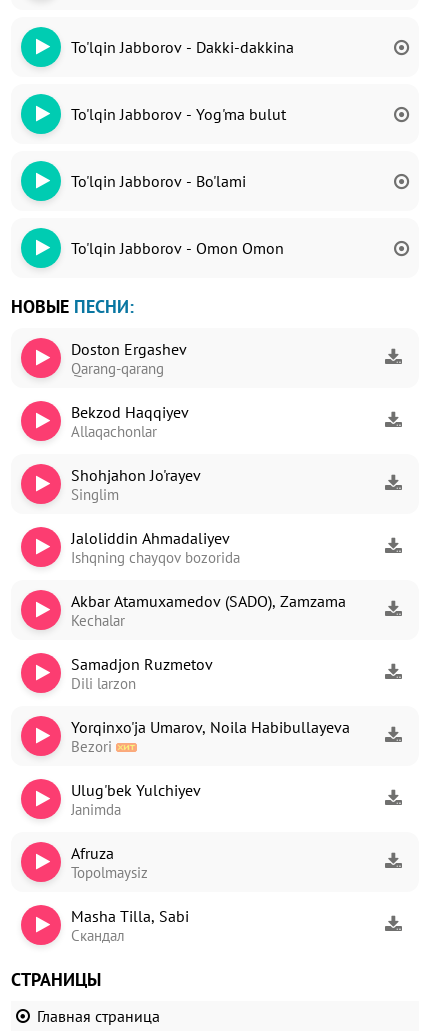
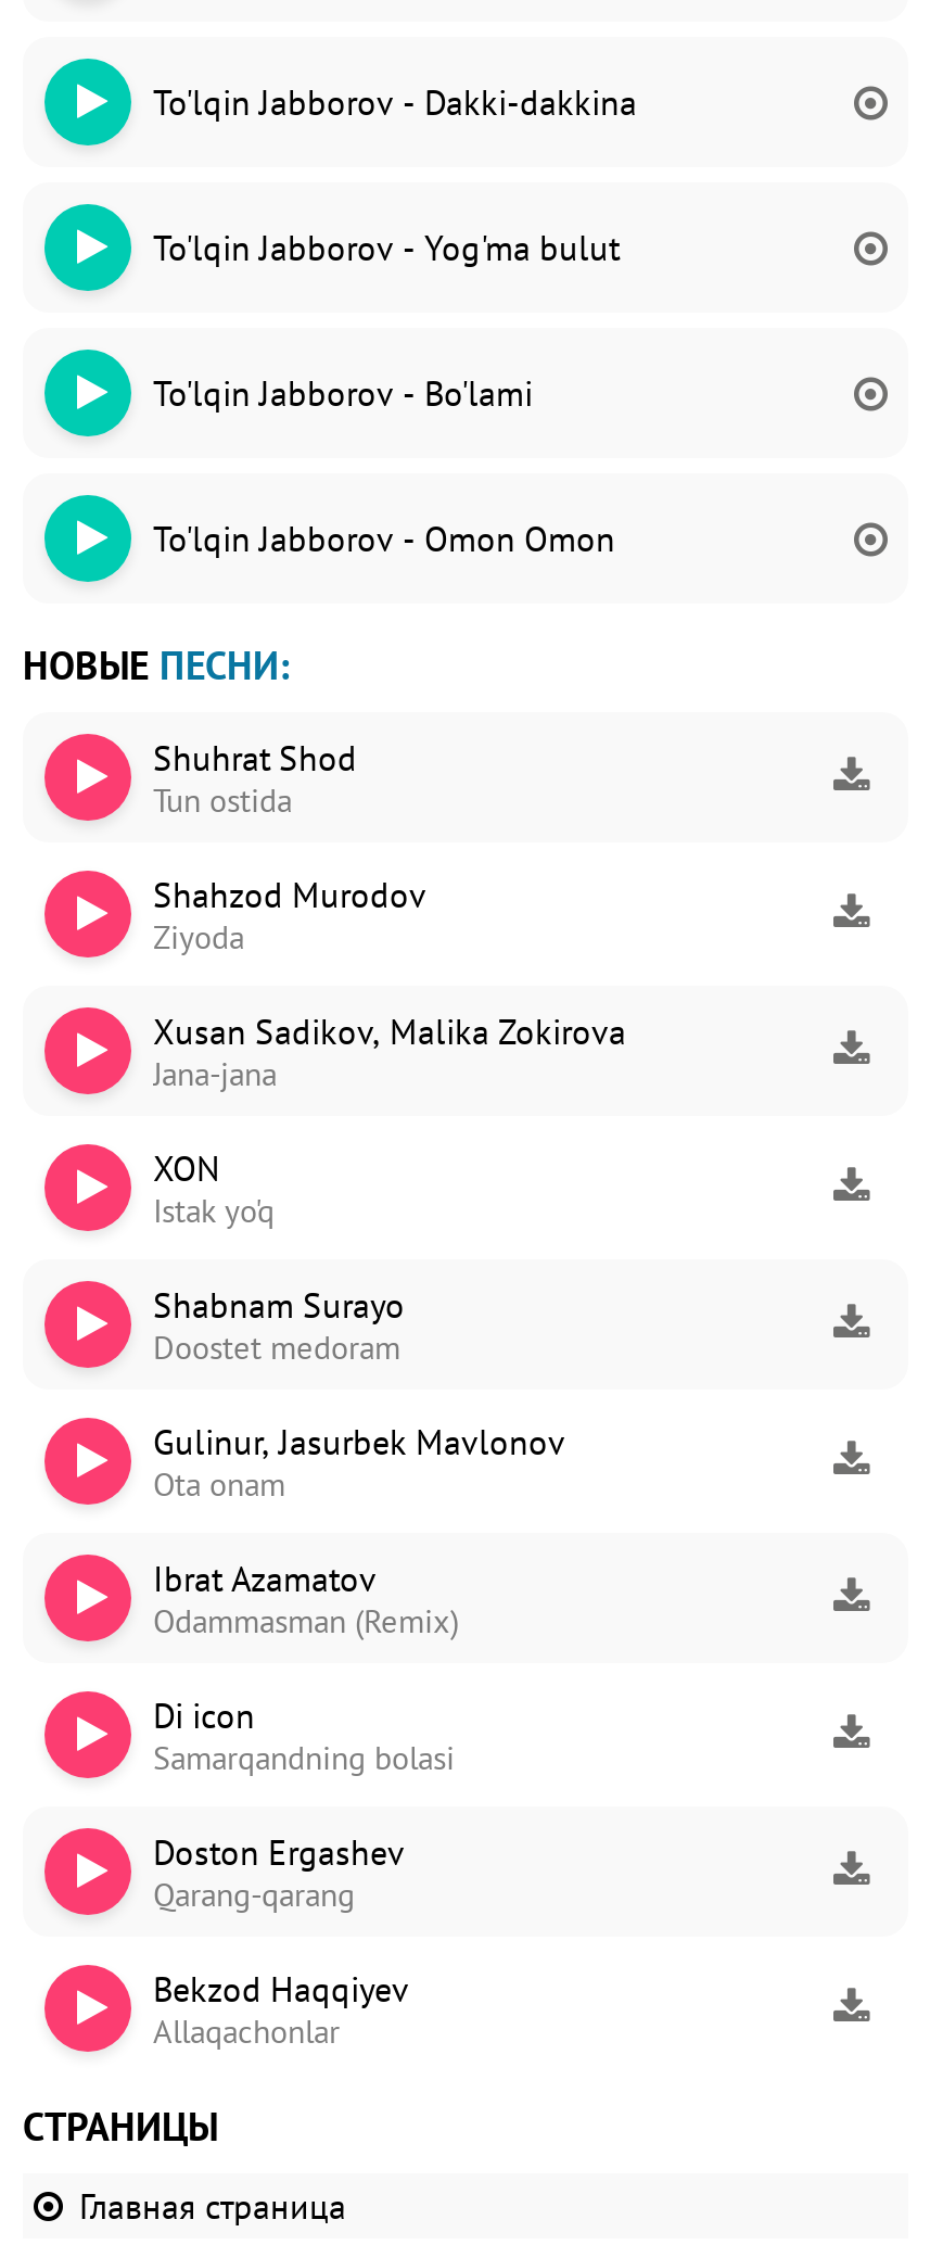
+ Shuhrat Shod
+ Tun ostida
+ Shahzod Murodov
+ Ziyoda
+ Xusan Sadikov, Malika Zokirova
+ Jana-jana
+ XON
+ Istak yo'q
+ Shabnam Surayo
+ Doostet medoram
+ Gulinur, Jasurbek Mavlonov
+ Ota onam
+ Ibrat Azamatov
+ Odammasman (Remix)
+ Di icon
+ Samarqandning bolasi

moved down: Doston Ergashev | Qarang-qarang | Bekzod Haqqiyev | Allaqachonlar

- Shohjahon Jo'rayev
- Singlim
- Jaloliddin Ahmadaliyev
- Ishqning chayqov bozorida
- Akbar Atamuxamedov (SADO), Zamzama
- Kechalar
- Samadjon Ruzmetov
- Dili larzon
- Yorqinxo'ja Umarov, Noila Habibullayeva
- Bezori
- Ulug'bek Yulchiyev
- Janimda
- Afruza
- Topolmaysiz
- Masha Tilla, Sabi
- Скандал
